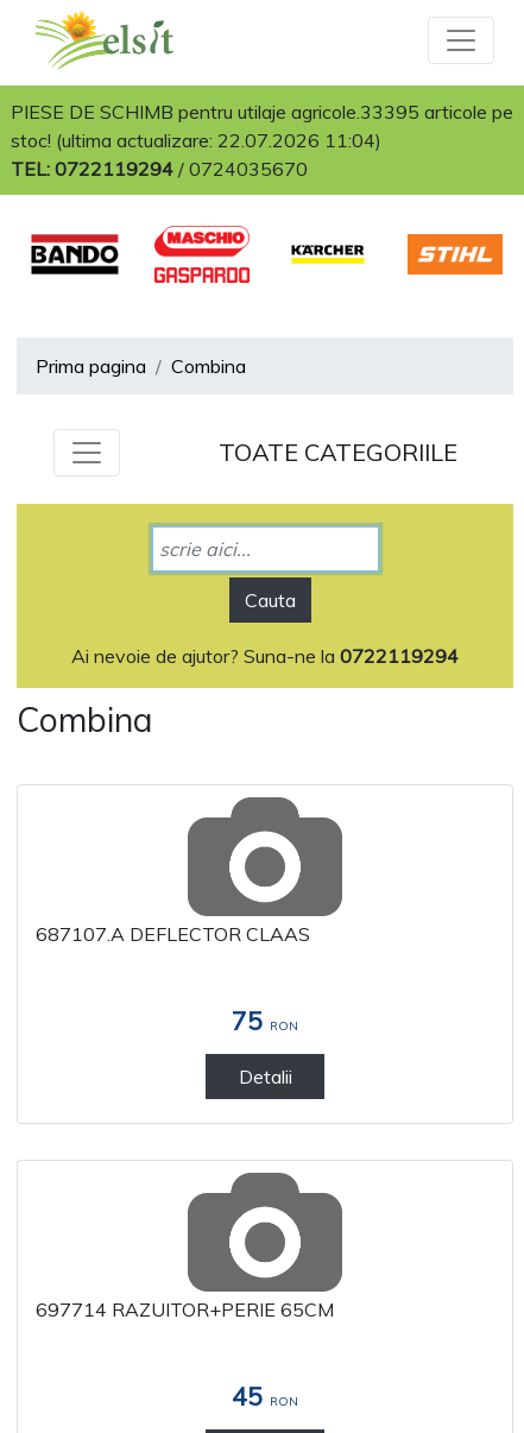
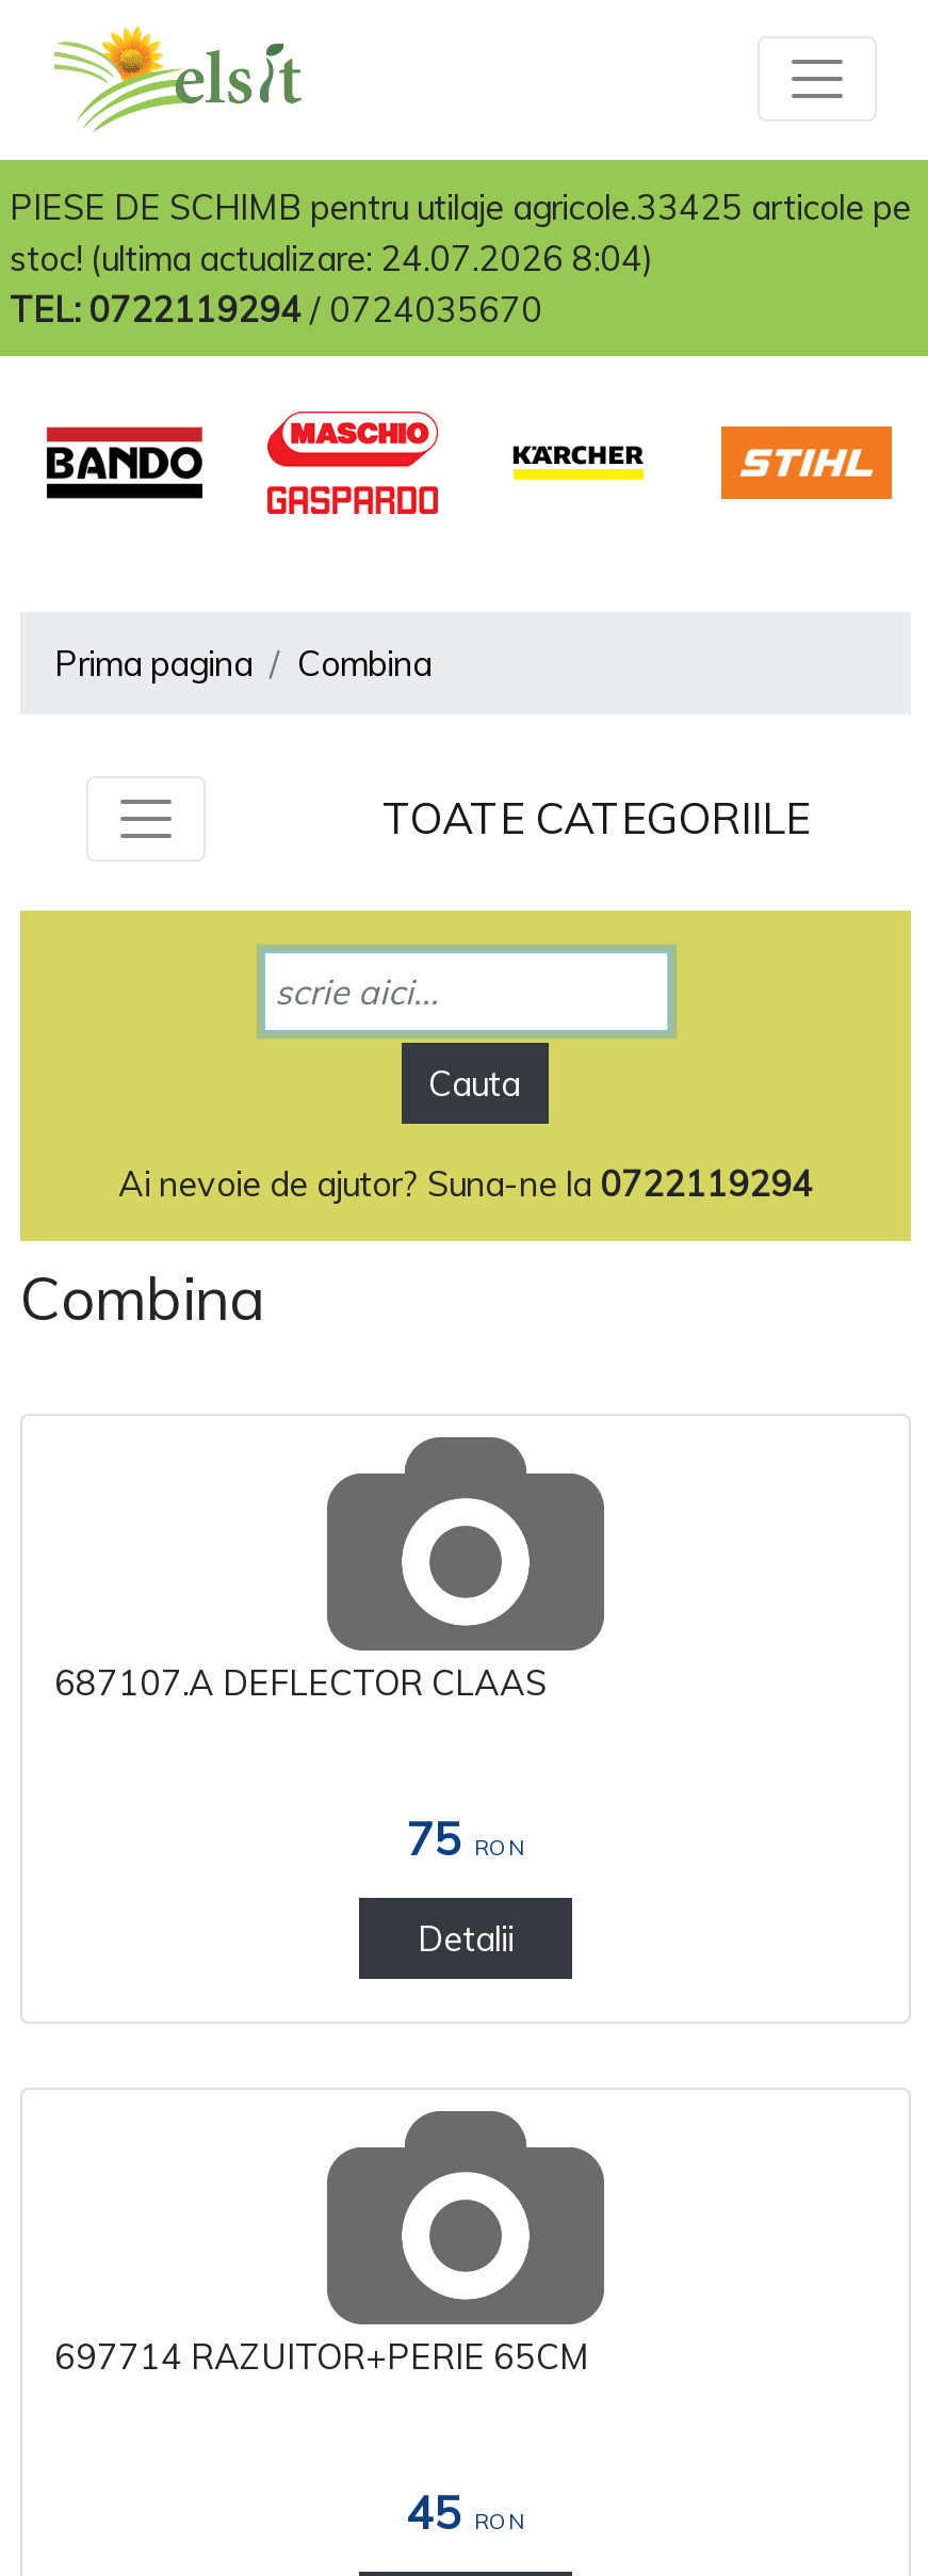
- PIESE DE SCHIMB pentru utilaje agricole.33395 articole pe
+ PIESE DE SCHIMB pentru utilaje agricole.33425 articole pe

- stoc! (ultima actualizare: 22.07.2026 11:04)
+ stoc! (ultima actualizare: 24.07.2026 8:04)
